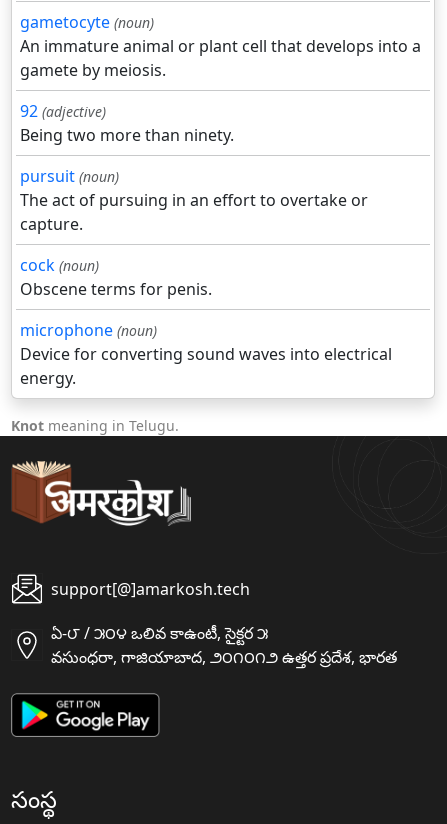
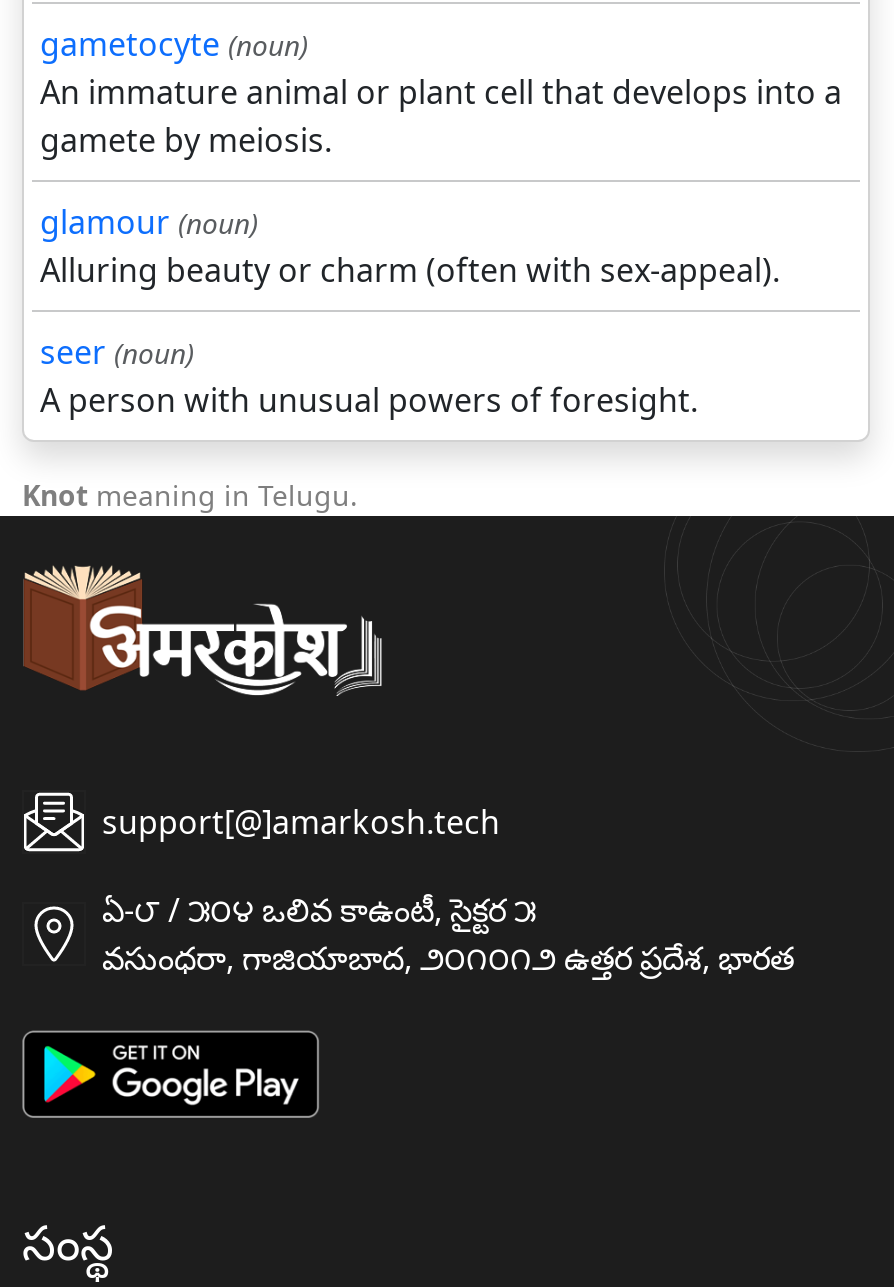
- 92 (adjective)
- Being two more than ninety.
- pursuit (noun)
- The act of pursuing in an effort to overtake or
- capture.
- cock (noun)
- Obscene terms for penis.
- microphone (noun)
- Device for converting sound waves into electrical
- energy.
+ glamour (noun)
+ Alluring beauty or charm (often with sex-appeal).
+ seer (noun)
+ A person with unusual powers of foresight.
